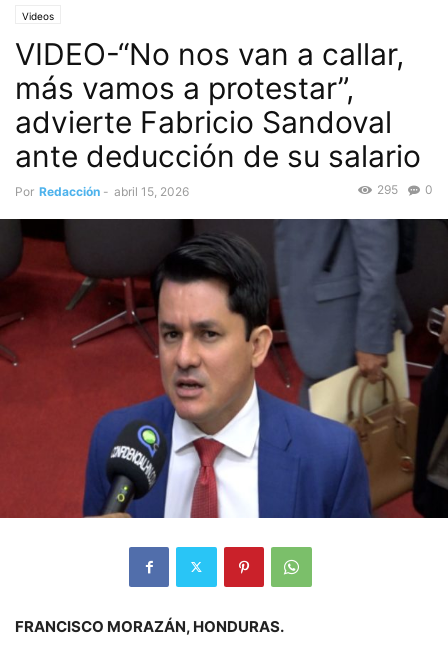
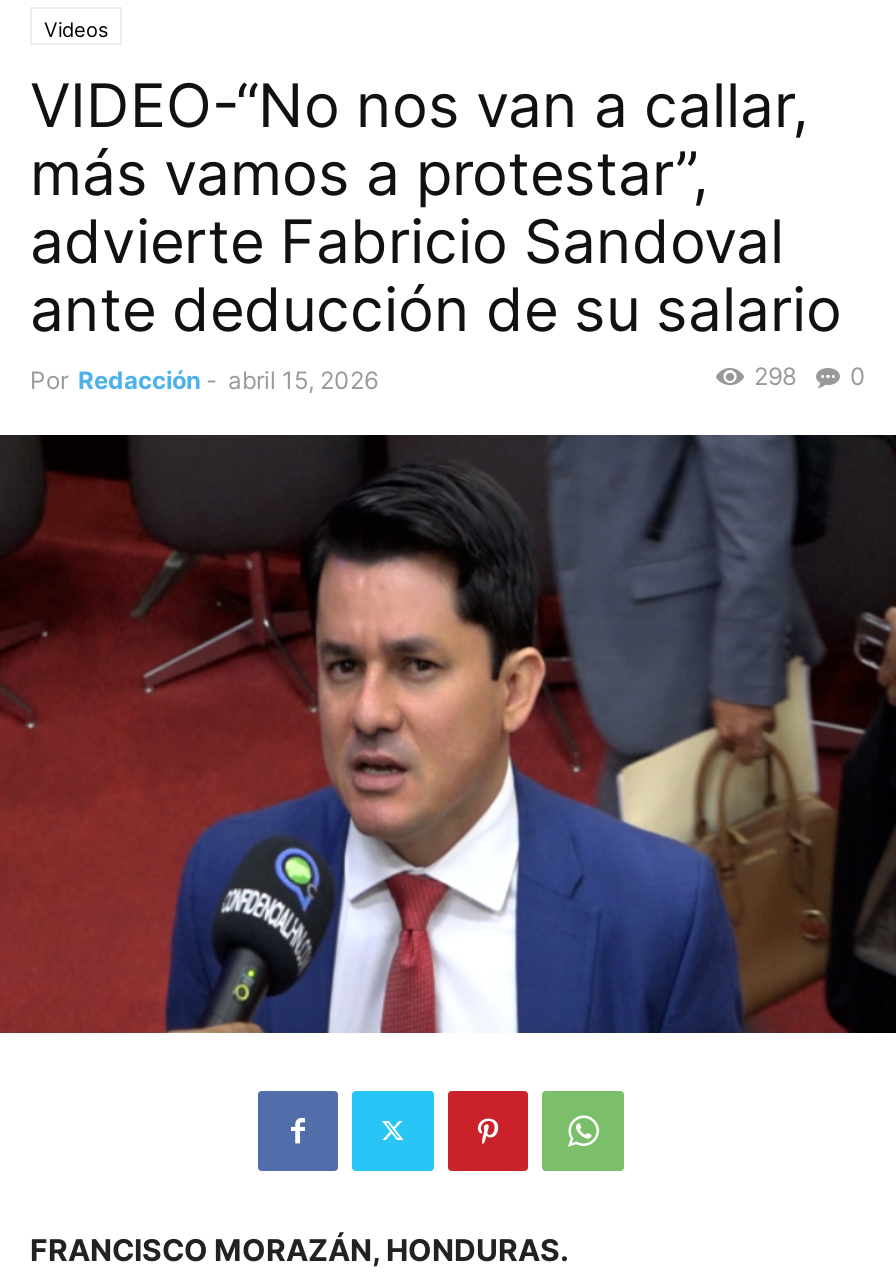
- 295 0
+ 298 0
